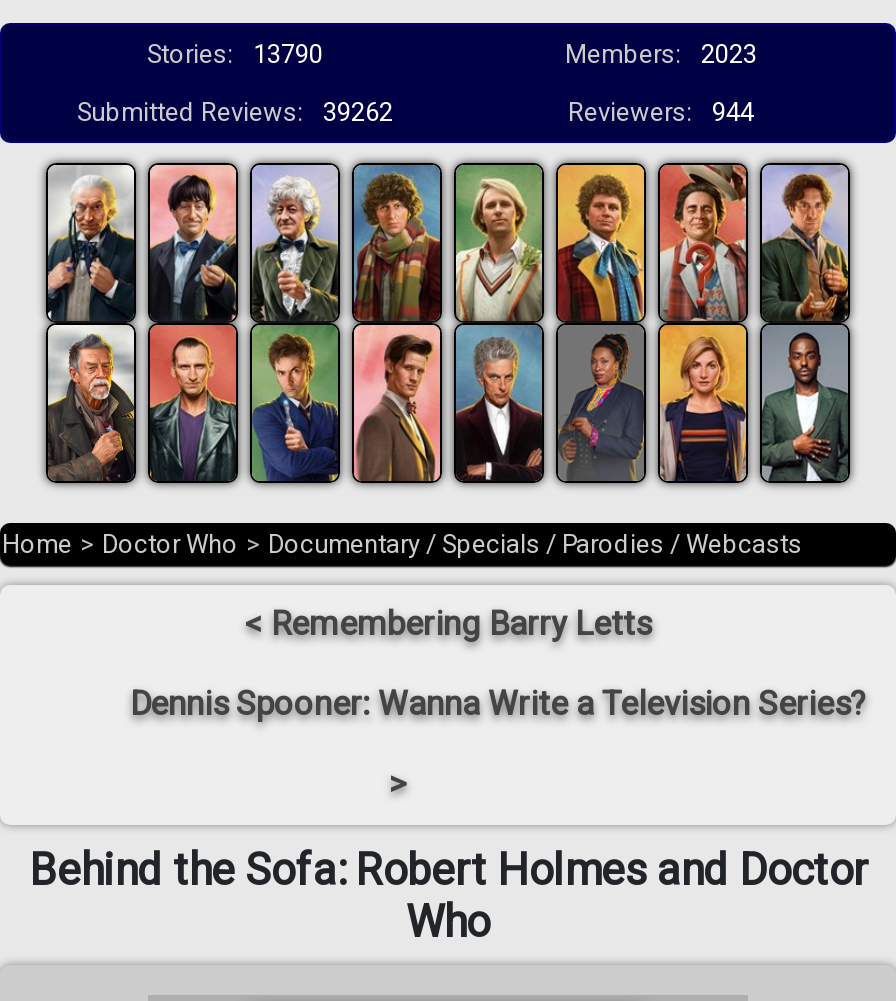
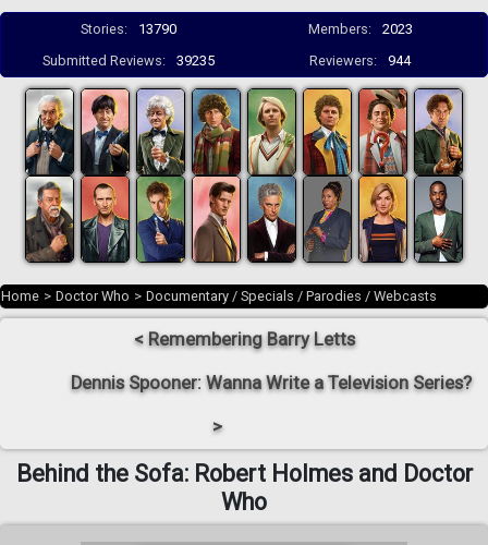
- Submitted Reviews: 39262
+ Submitted Reviews: 39235
